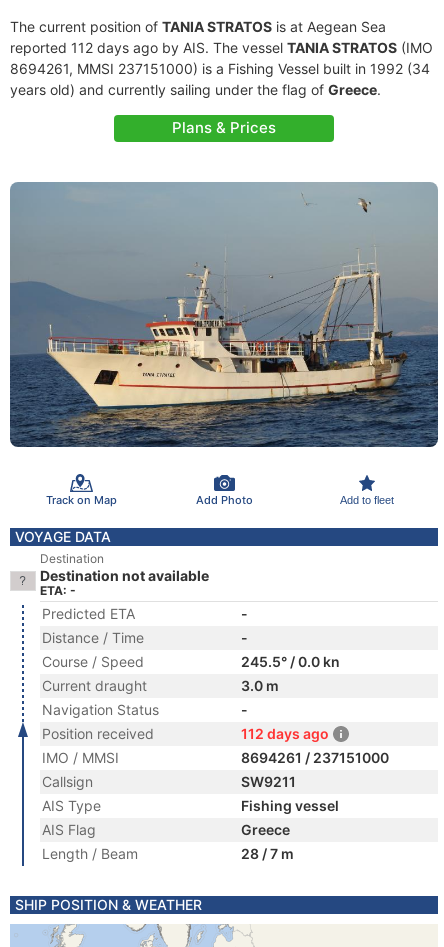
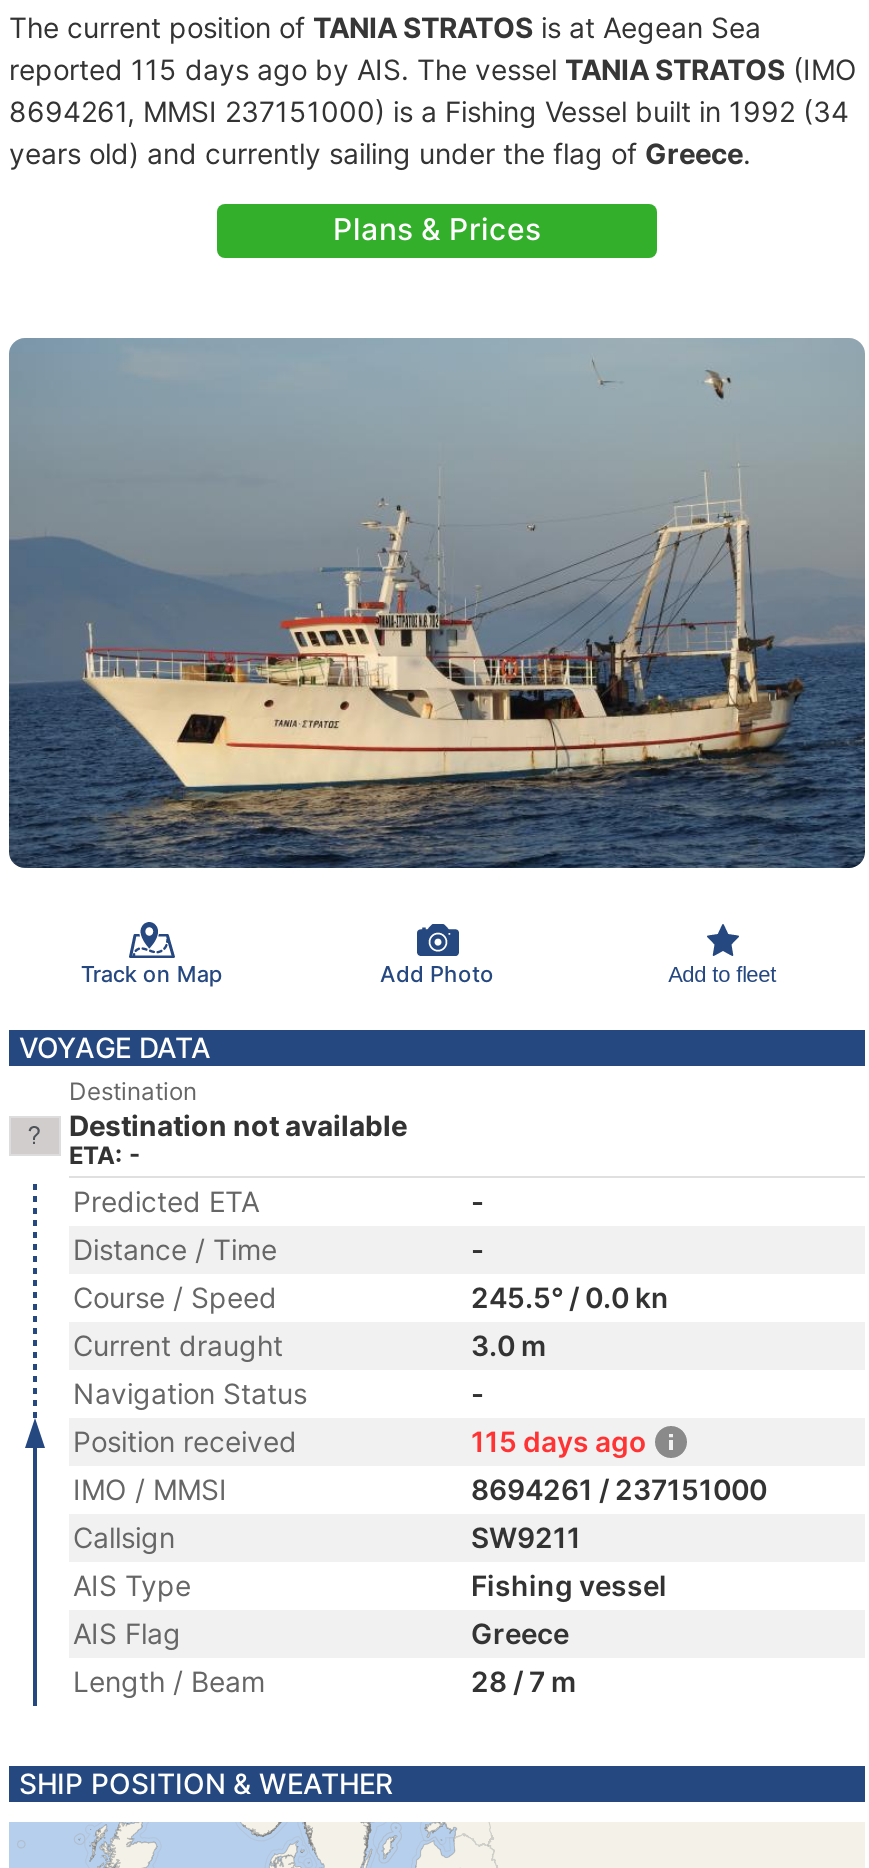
- reported 112 days ago by AIS. The vessel TANIA STRATOS (IMO
+ reported 115 days ago by AIS. The vessel TANIA STRATOS (IMO

- 112 days ago
+ 115 days ago
